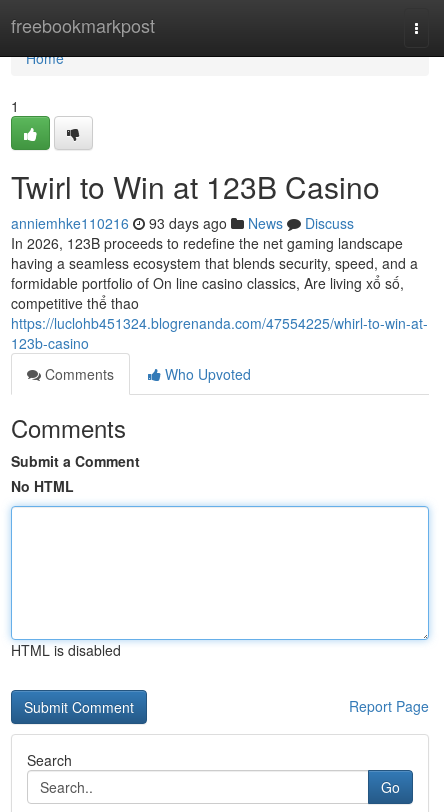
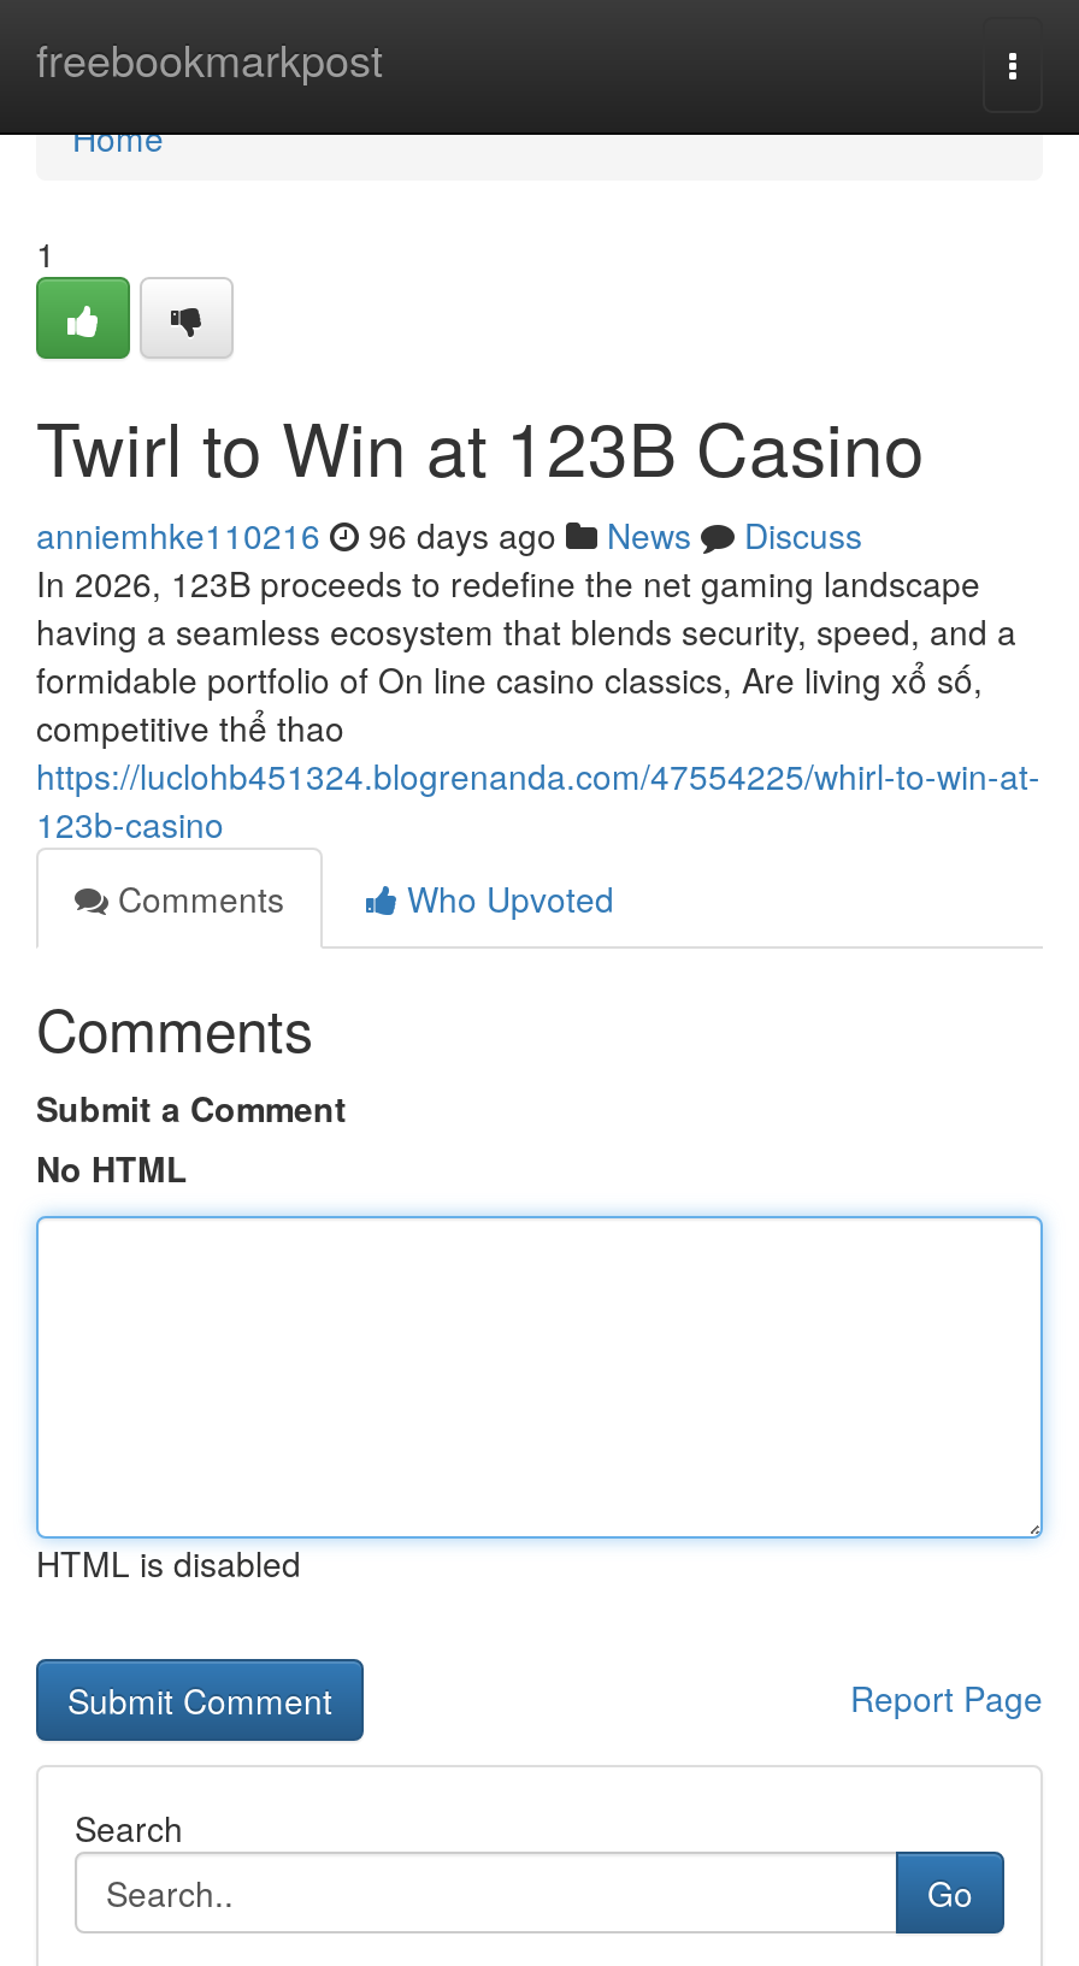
- anniemhke110216 93 days ago News Discuss
+ anniemhke110216 96 days ago News Discuss
